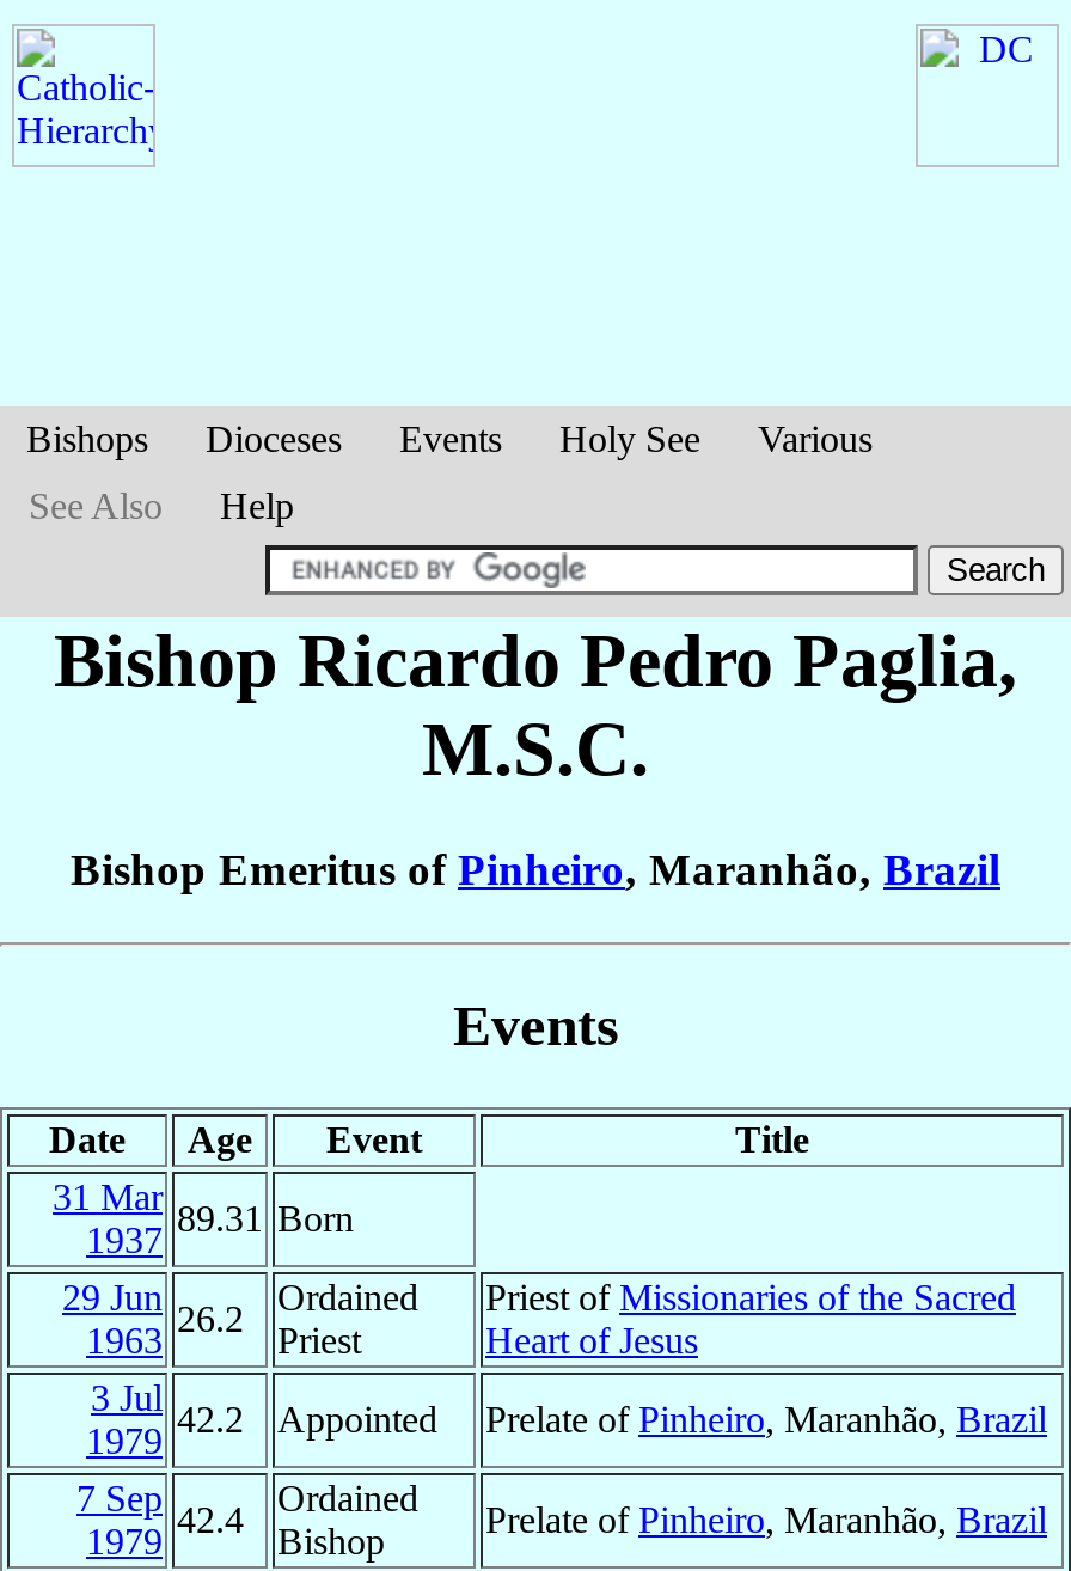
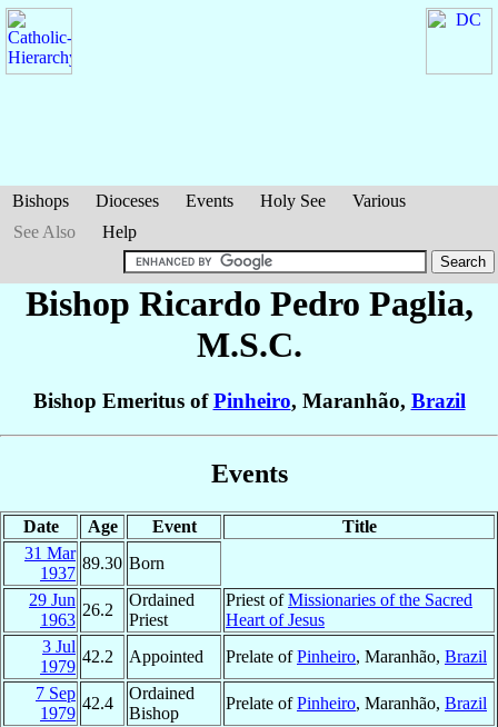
- 89.31 Born
+ 89.30 Born
